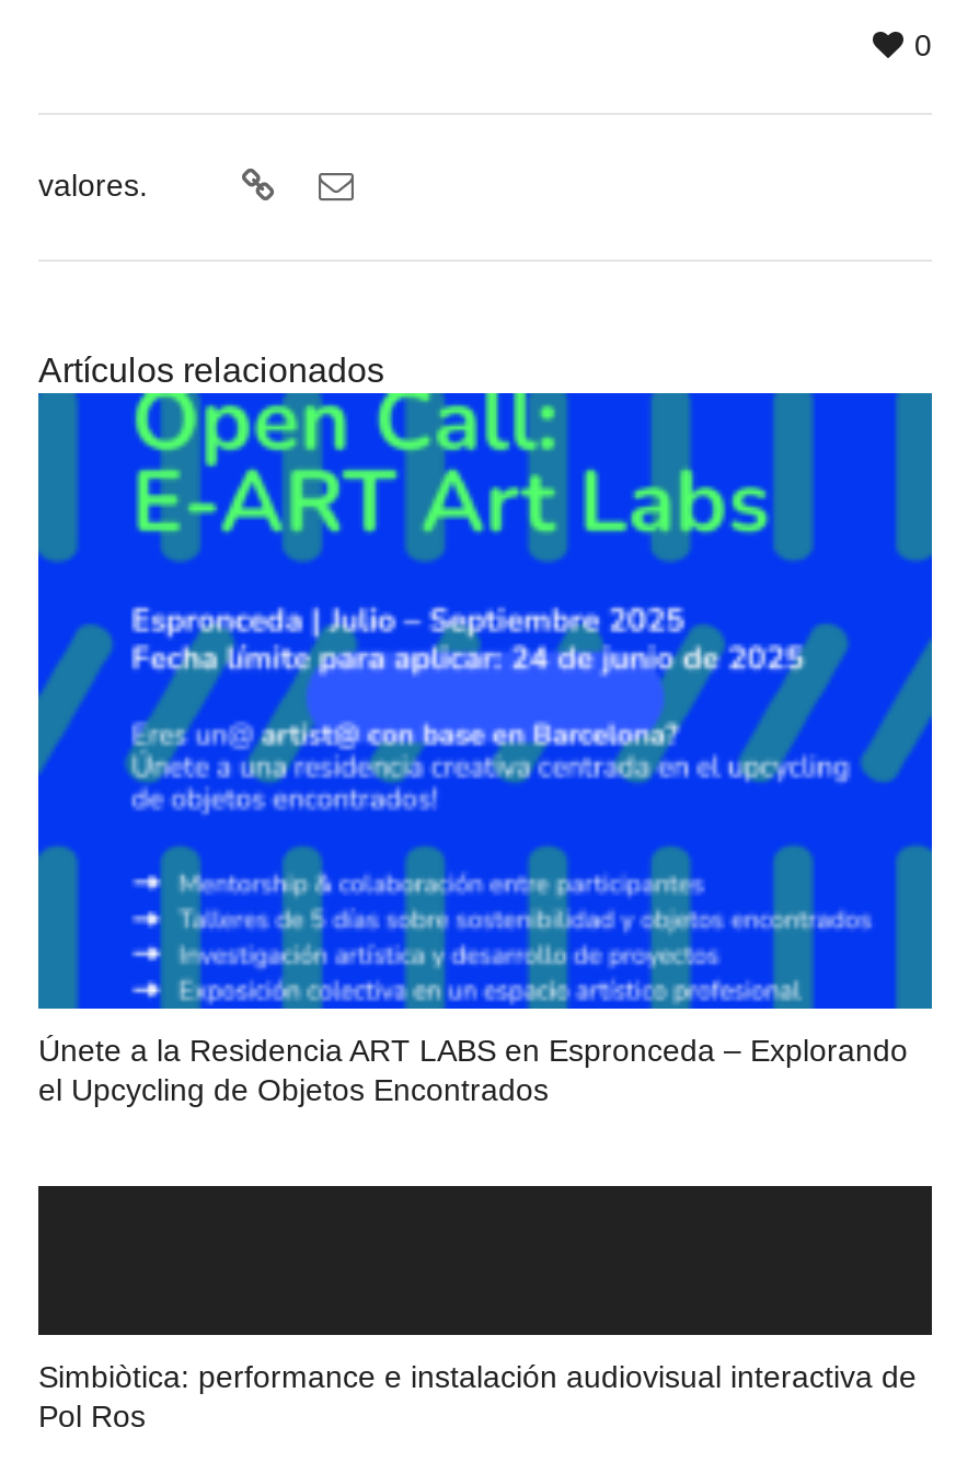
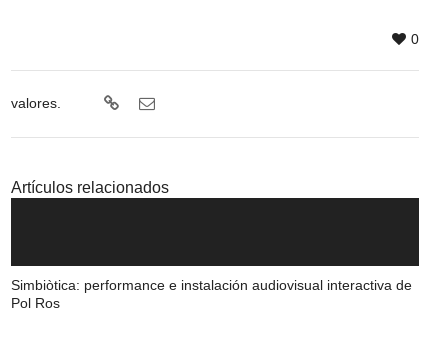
- [image]
- Únete a la Residencia ART LABS en Espronceda – Explorando
- el Upcycling de Objetos Encontrados
